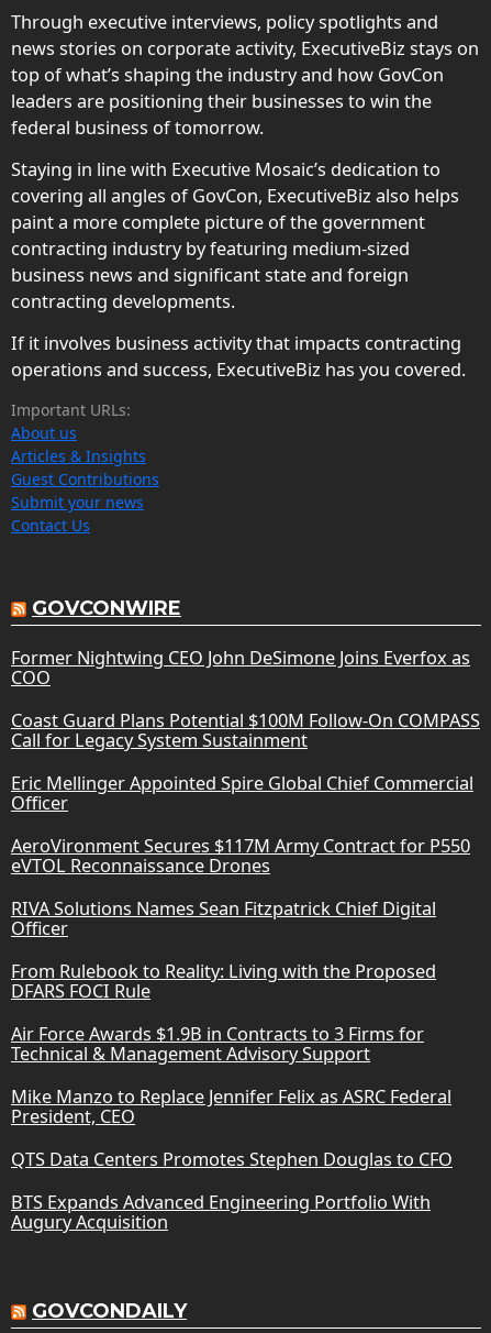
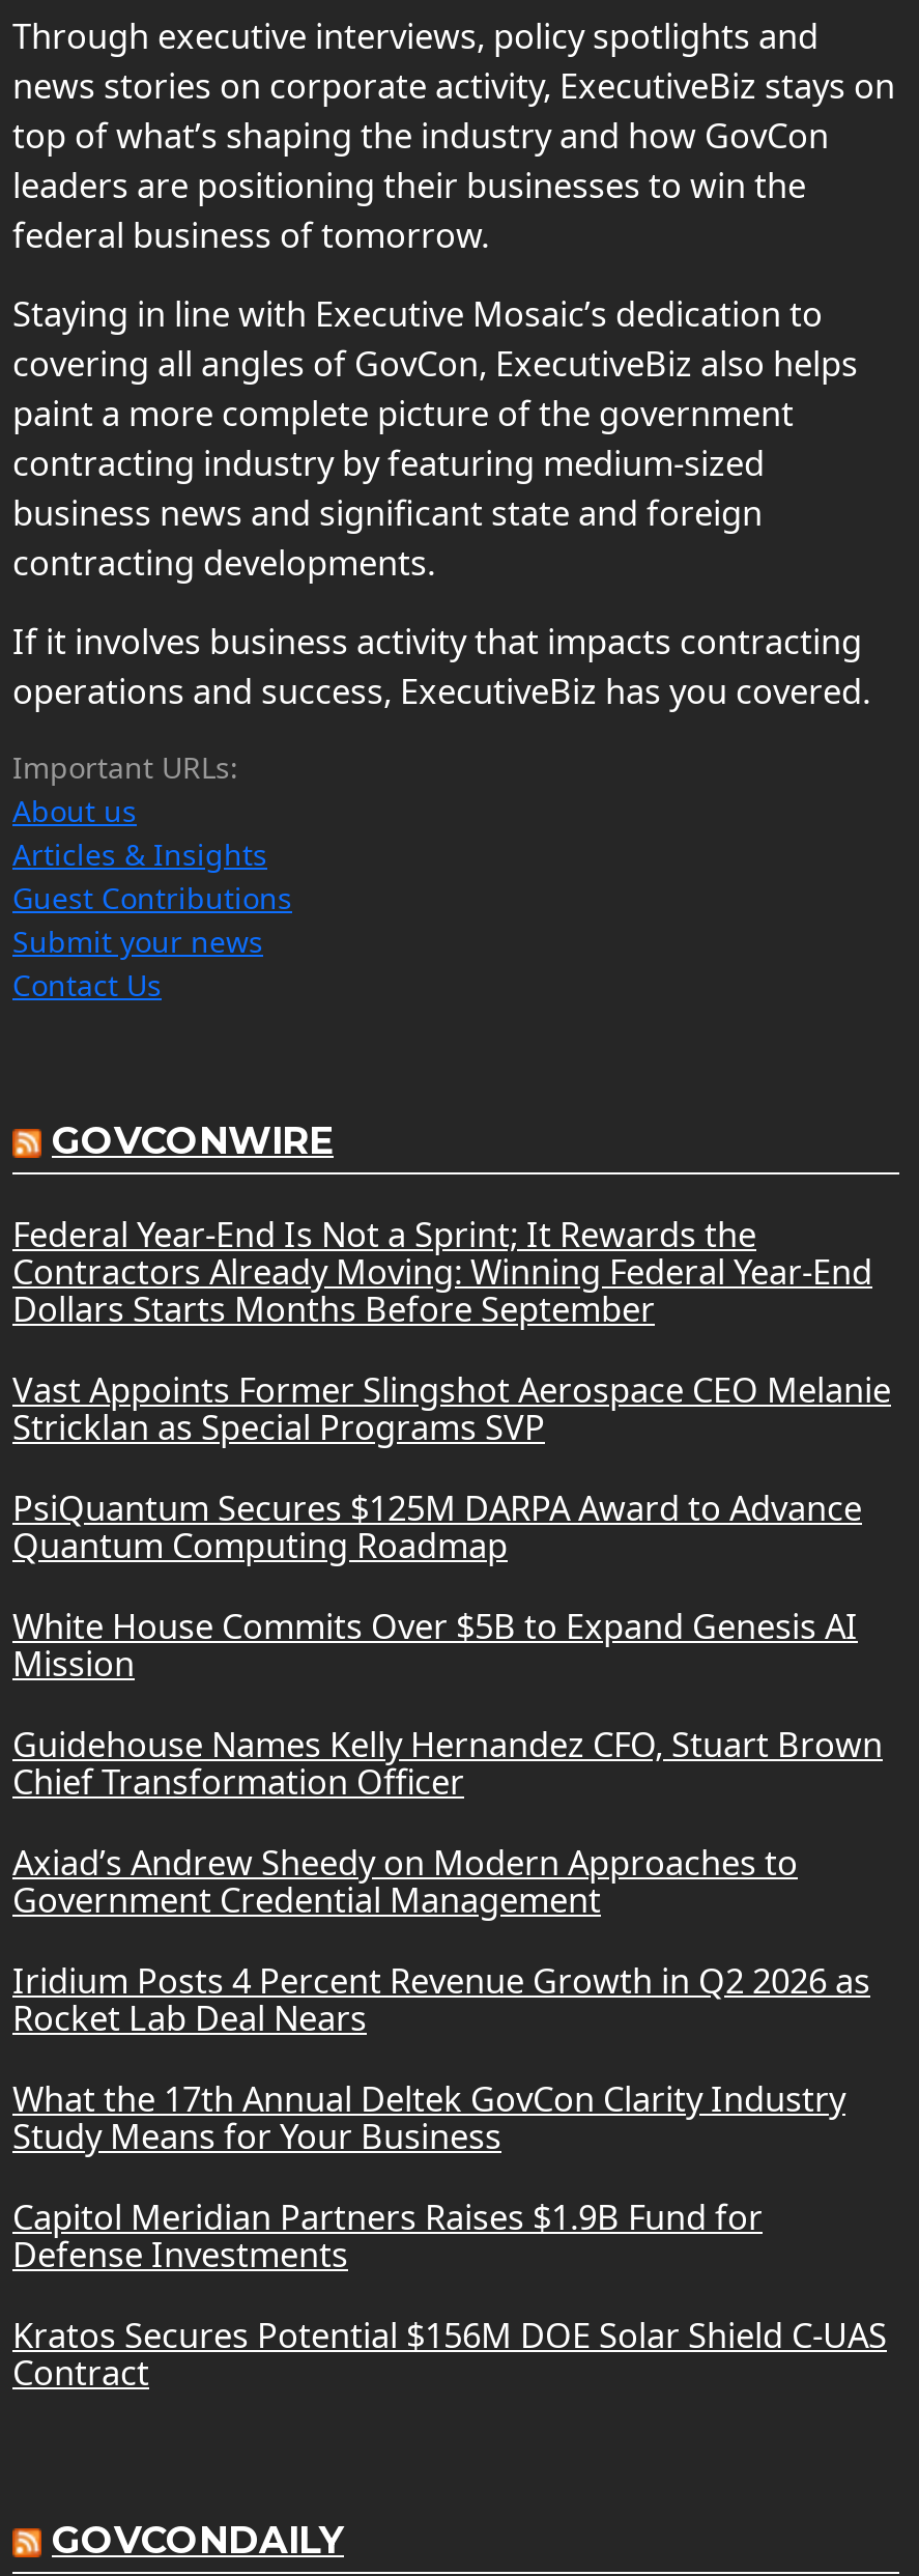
- Former Nightwing CEO John DeSimone Joins Everfox as
- COO
+ Federal Year-End Is Not a Sprint; It Rewards the
+ Contractors Already Moving: Winning Federal Year-End
+ Dollars Starts Months Before September

- Coast Guard Plans Potential $100M Follow-On COMPASS
- Call for Legacy System Sustainment
+ Vast Appoints Former Slingshot Aerospace CEO Melanie
+ Stricklan as Special Programs SVP

- Eric Mellinger Appointed Spire Global Chief Commercial
- Officer
+ PsiQuantum Secures $125M DARPA Award to Advance
+ Quantum Computing Roadmap

- AeroVironment Secures $117M Army Contract for P550
- eVTOL Reconnaissance Drones
+ White House Commits Over $5B to Expand Genesis AI
+ Mission

- RIVA Solutions Names Sean Fitzpatrick Chief Digital
- Officer
+ Guidehouse Names Kelly Hernandez CFO, Stuart Brown
+ Chief Transformation Officer

- From Rulebook to Reality: Living with the Proposed
- DFARS FOCI Rule
+ Axiad’s Andrew Sheedy on Modern Approaches to
+ Government Credential Management

- Air Force Awards $1.9B in Contracts to 3 Firms for
- Technical & Management Advisory Support
+ Iridium Posts 4 Percent Revenue Growth in Q2 2026 as
+ Rocket Lab Deal Nears

- Mike Manzo to Replace Jennifer Felix as ASRC Federal
- President, CEO
+ What the 17th Annual Deltek GovCon Clarity Industry
+ Study Means for Your Business

- QTS Data Centers Promotes Stephen Douglas to CFO
+ Capitol Meridian Partners Raises $1.9B Fund for
+ Defense Investments

- BTS Expands Advanced Engineering Portfolio With
- Augury Acquisition
+ Kratos Secures Potential $156M DOE Solar Shield C-UAS
+ Contract
